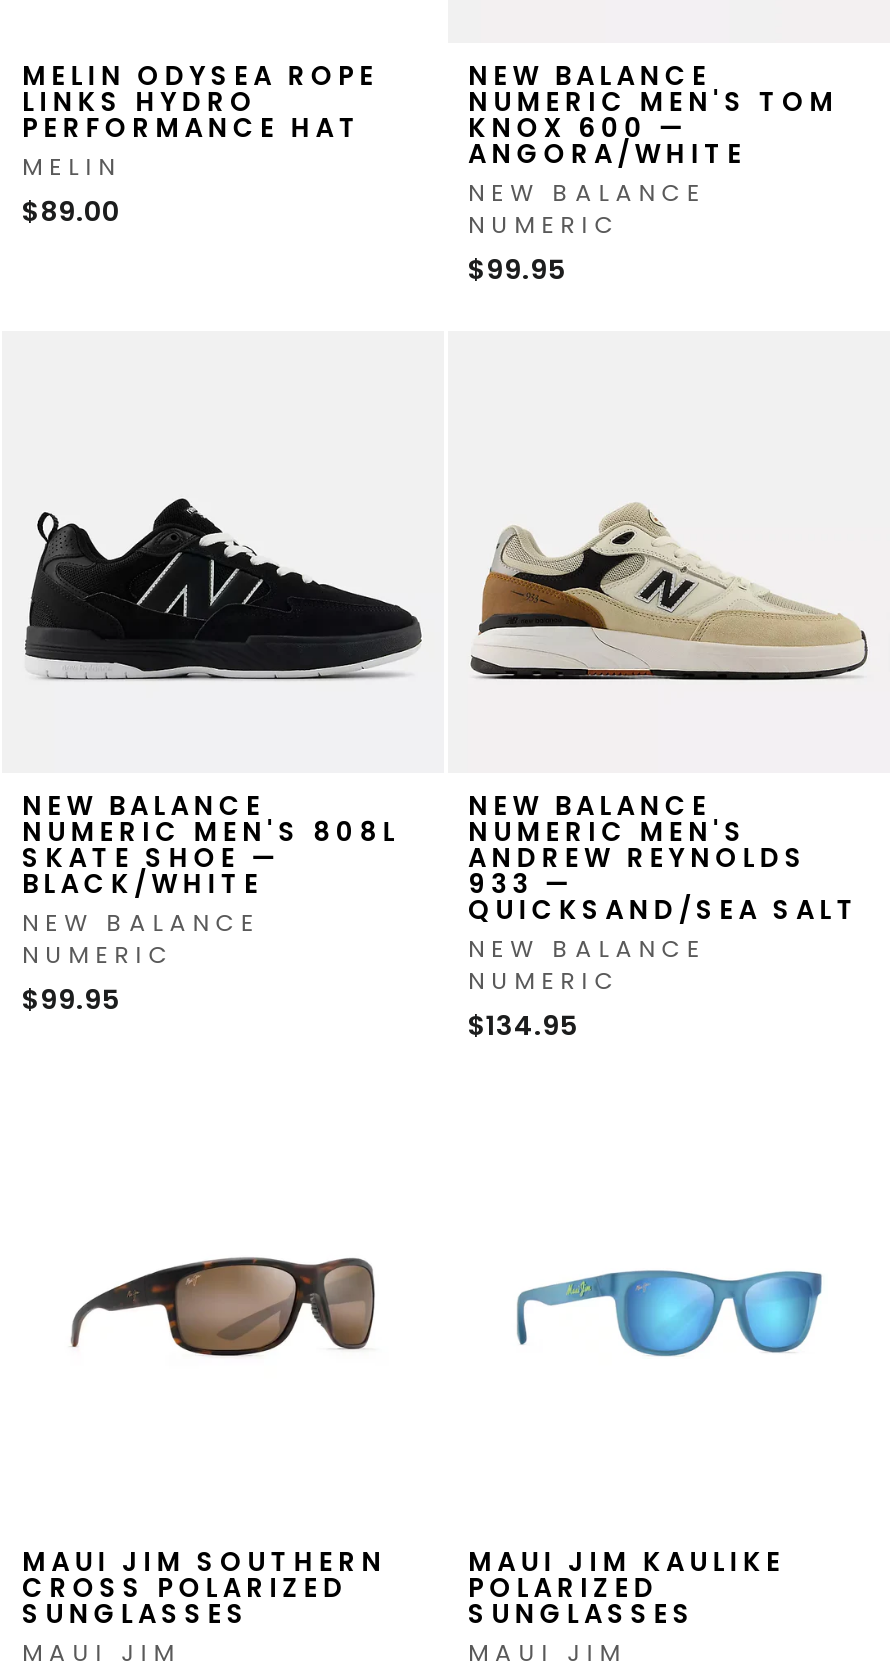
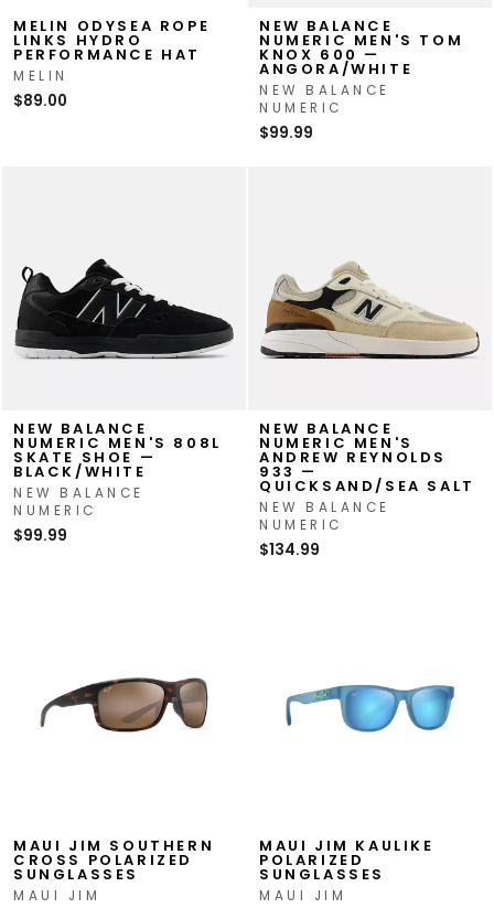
- $99.95
+ $99.99

- $99.95
+ $99.99

- $134.95
+ $134.99
